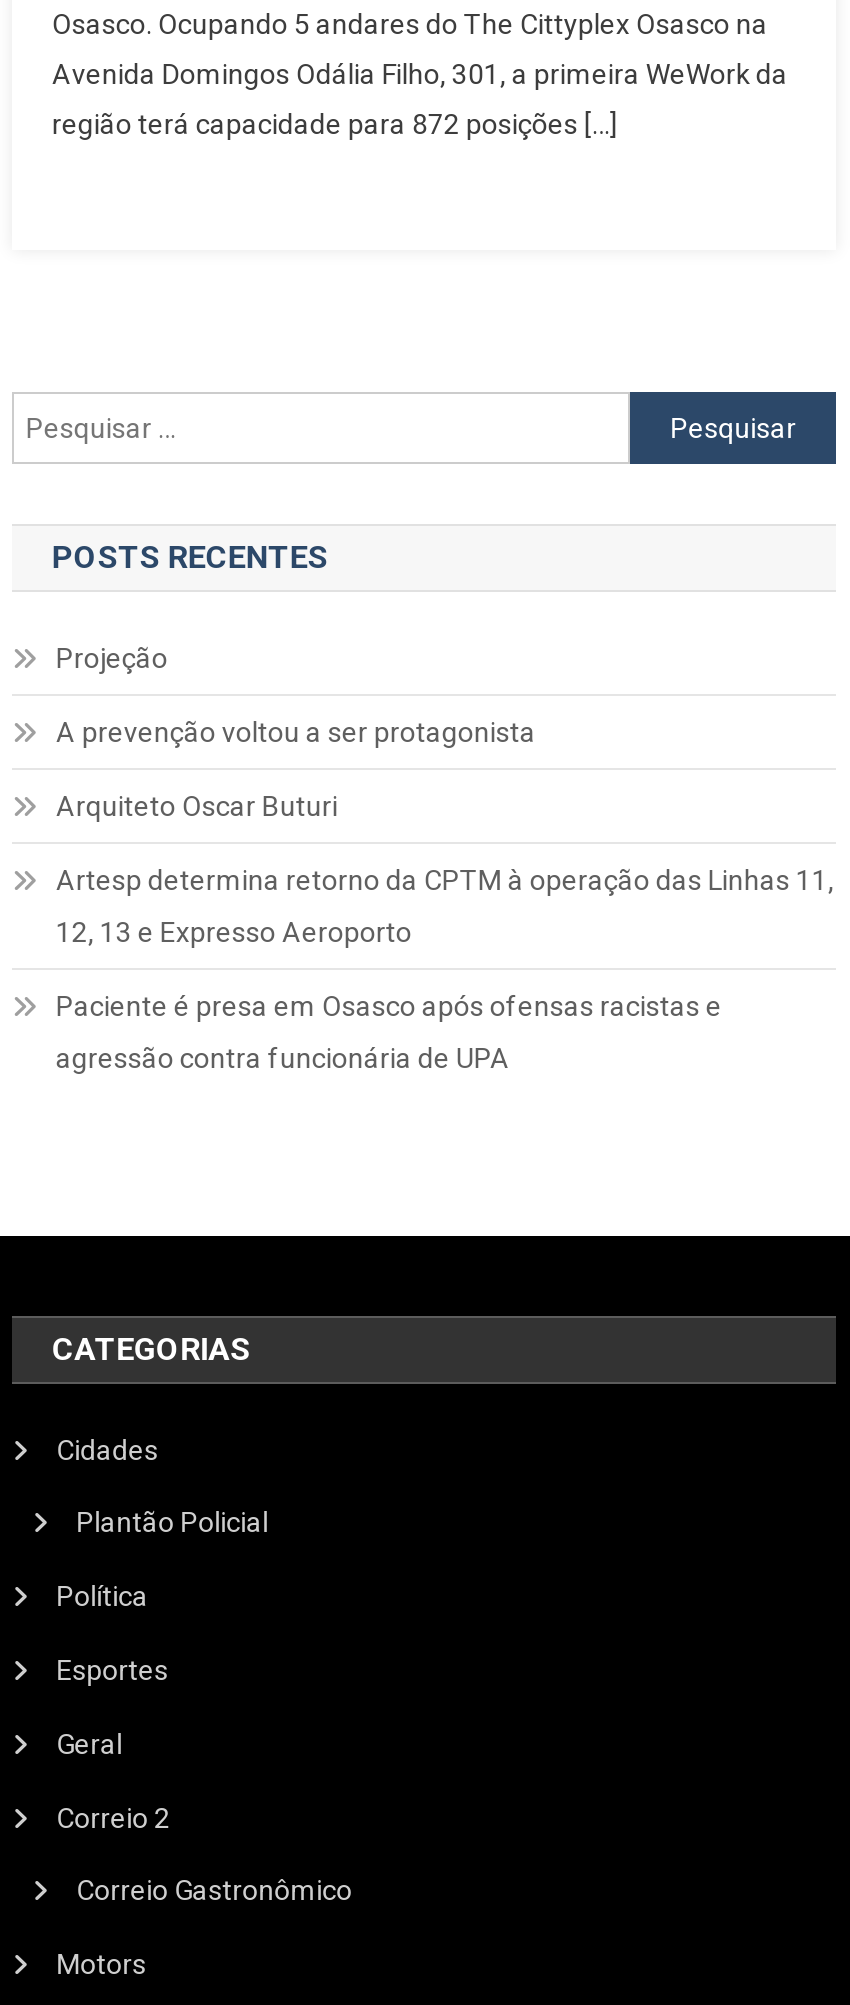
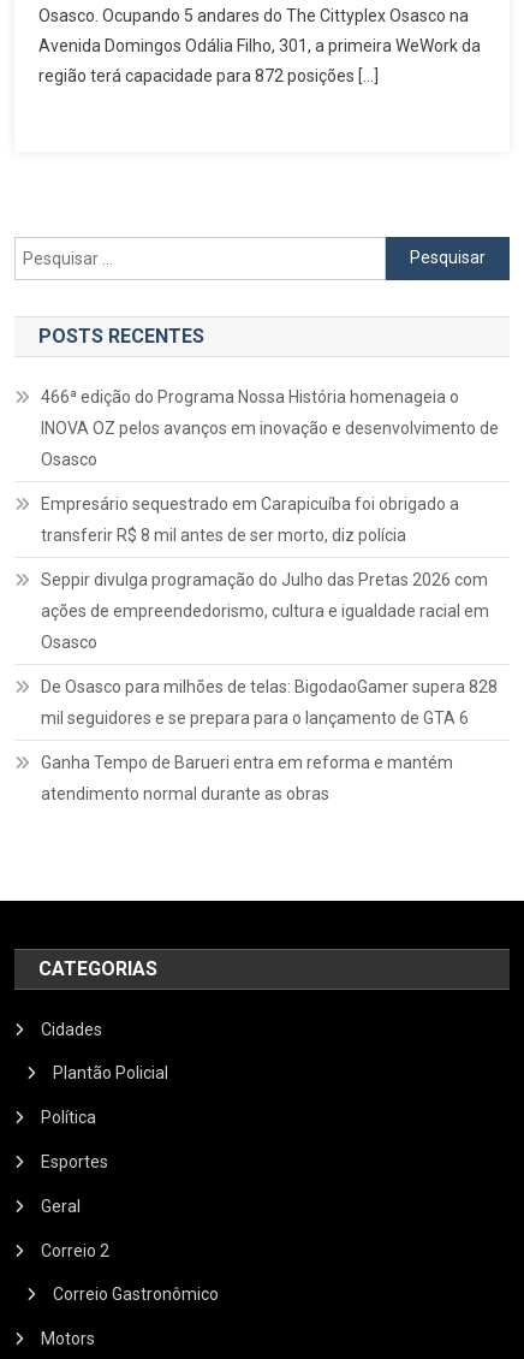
- Projeção
- A prevenção voltou a ser protagonista
- Arquiteto Oscar Buturi
- Artesp determina retorno da CPTM à operação das Linhas 11,
- 12, 13 e Expresso Aeroporto
- Paciente é presa em Osasco após ofensas racistas e
- agressão contra funcionária de UPA
+ 466ª edição do Programa Nossa História homenageia o
+ INOVA OZ pelos avanços em inovação e desenvolvimento de
+ Osasco
+ Empresário sequestrado em Carapicuíba foi obrigado a
+ transferir R$ 8 mil antes de ser morto, diz polícia
+ Seppir divulga programação do Julho das Pretas 2026 com
+ ações de empreendedorismo, cultura e igualdade racial em
+ Osasco
+ De Osasco para milhões de telas: BigodaoGamer supera 828
+ mil seguidores e se prepara para o lançamento de GTA 6
+ Ganha Tempo de Barueri entra em reforma e mantém
+ atendimento normal durante as obras
